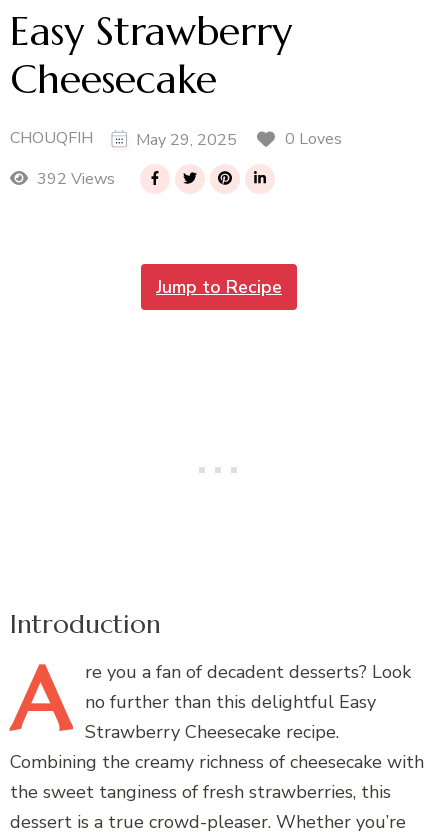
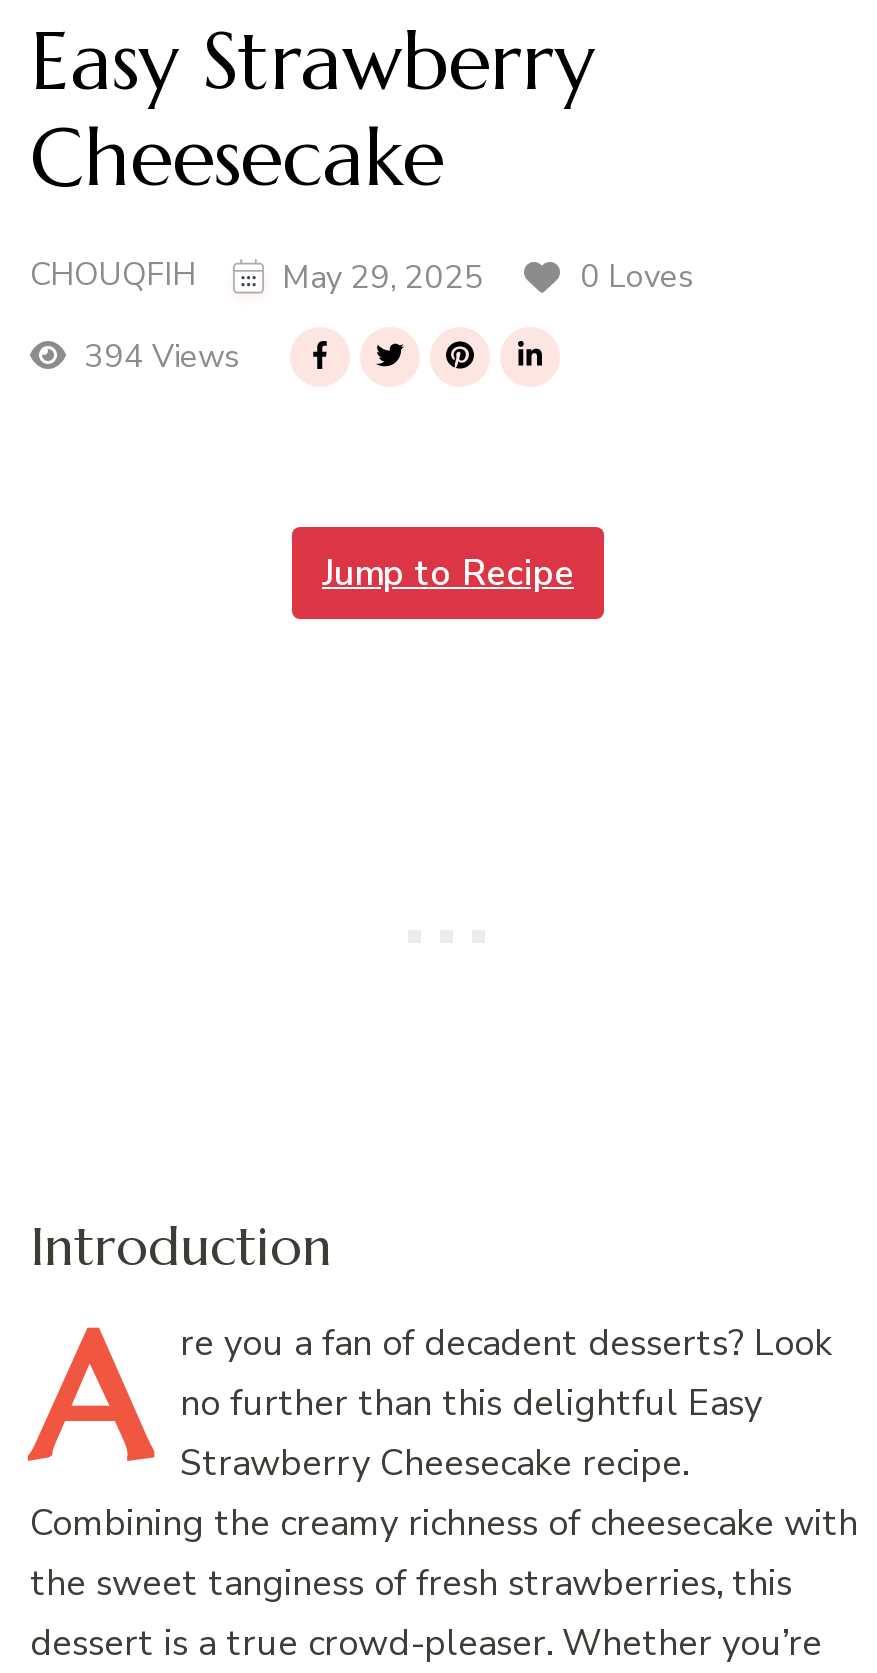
- 392 Views
+ 394 Views
